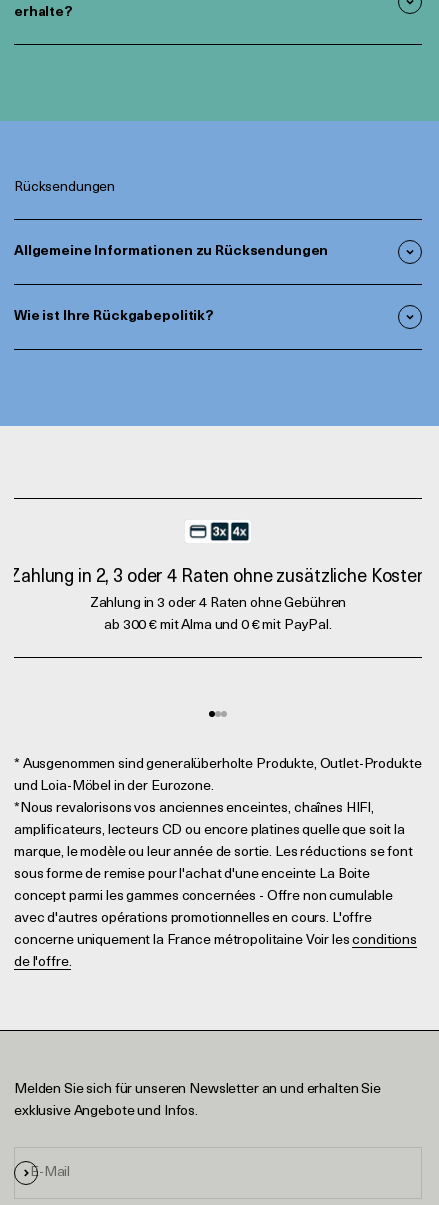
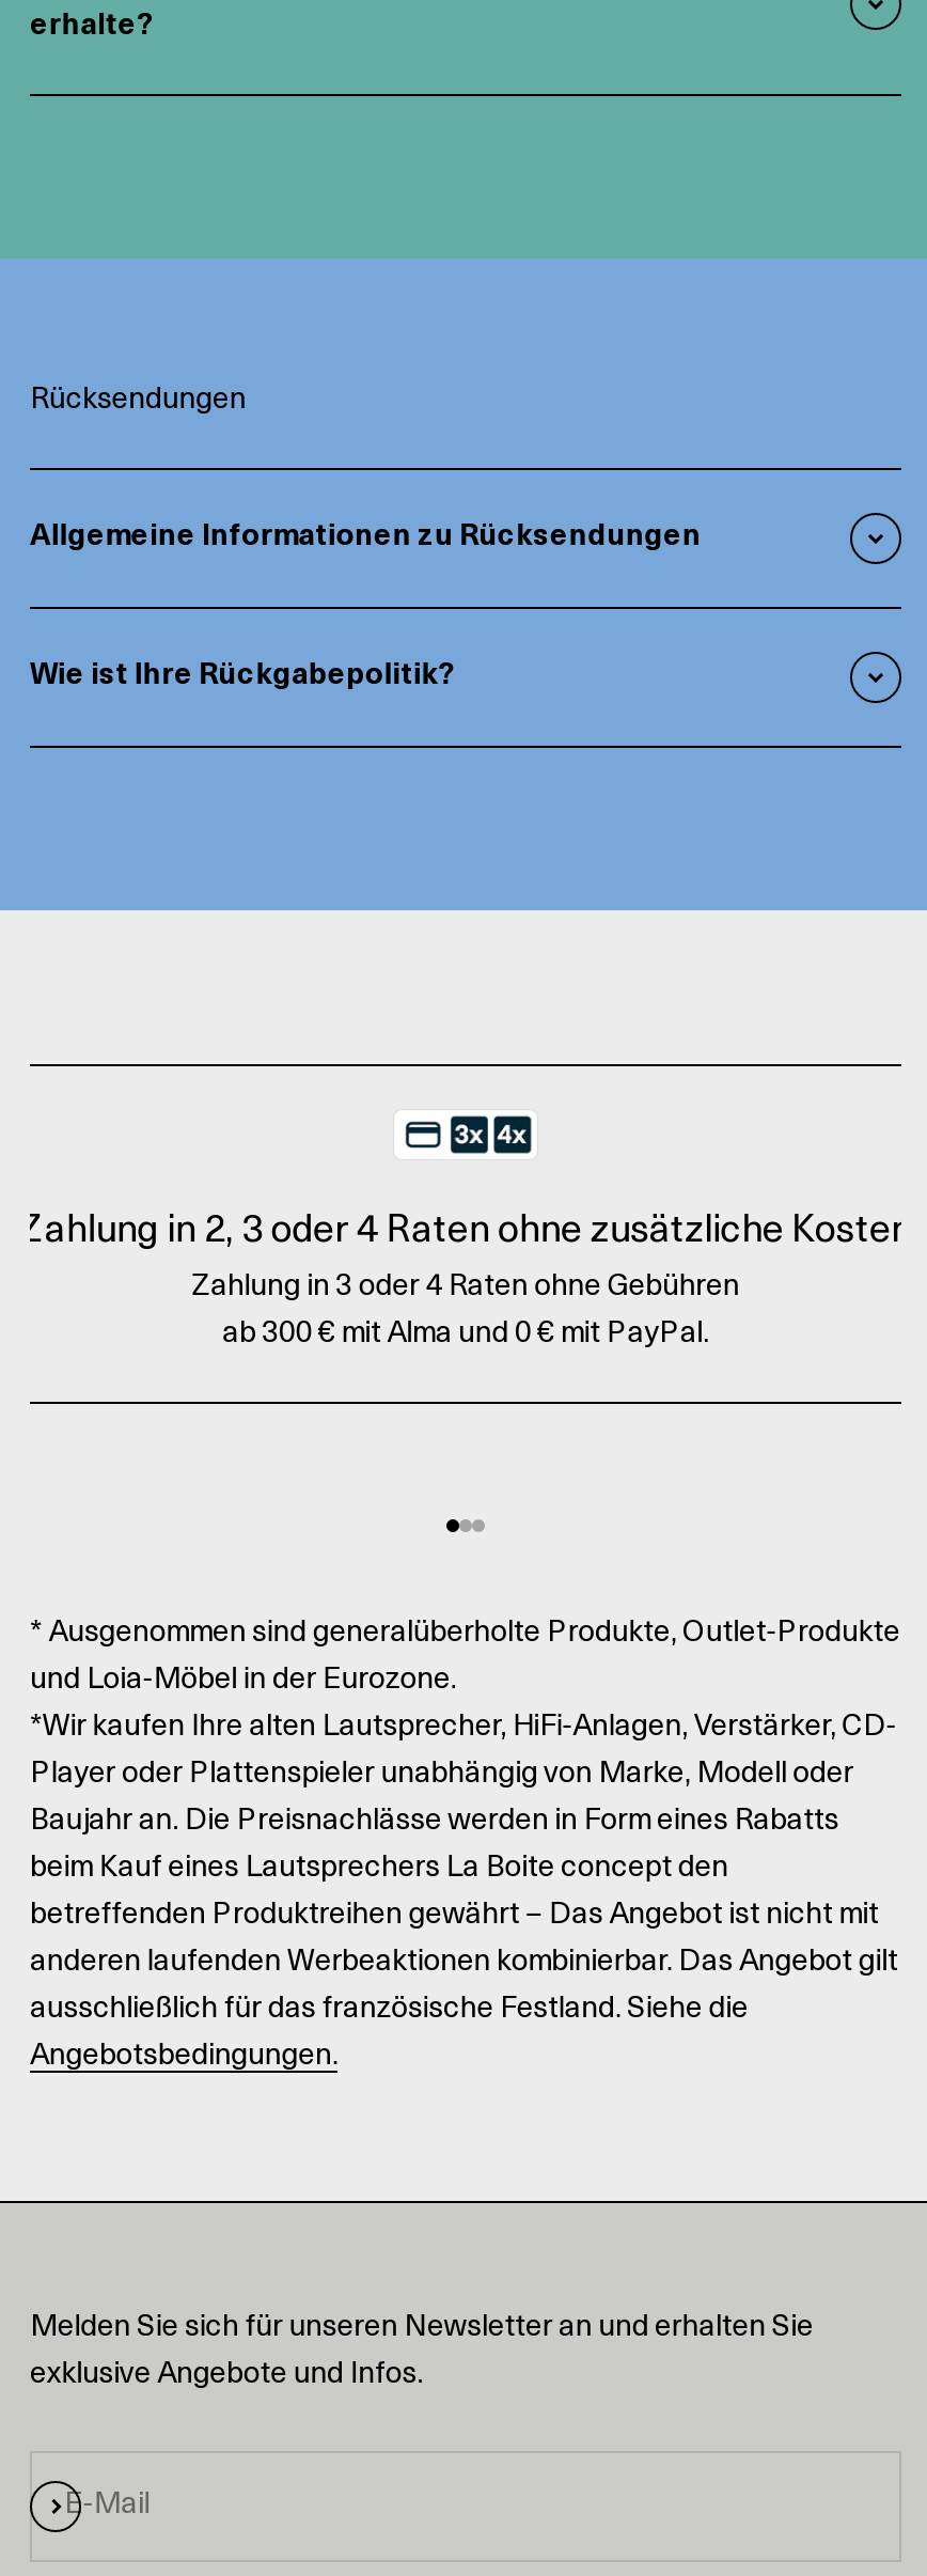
- *Nous revalorisons vos anciennes enceintes, chaînes HIFI,
+ *Wir kaufen Ihre alten Lautsprecher, HiFi-Anlagen, Verstärker, CD-

- amplificateurs, lecteurs CD ou encore platines quelle que soit la
+ Player oder Plattenspieler unabhängig von Marke, Modell oder

- marque, le modèle ou leur année de sortie. Les réductions se font
+ Baujahr an. Die Preisnachlässe werden in Form eines Rabatts

- sous forme de remise pour l'achat d'une enceinte La Boite
+ beim Kauf eines Lautsprechers La Boite concept den

- concept parmi les gammes concernées - Offre non cumulable
+ betreffenden Produktreihen gewährt – Das Angebot ist nicht mit

- avec d'autres opérations promotionnelles en cours. L'offre
+ anderen laufenden Werbeaktionen kombinierbar. Das Angebot gilt

- concerne uniquement la France métropolitaine Voir les conditions
+ ausschließlich für das französische Festland. Siehe die

- de l'offre.
+ Angebotsbedingungen.
